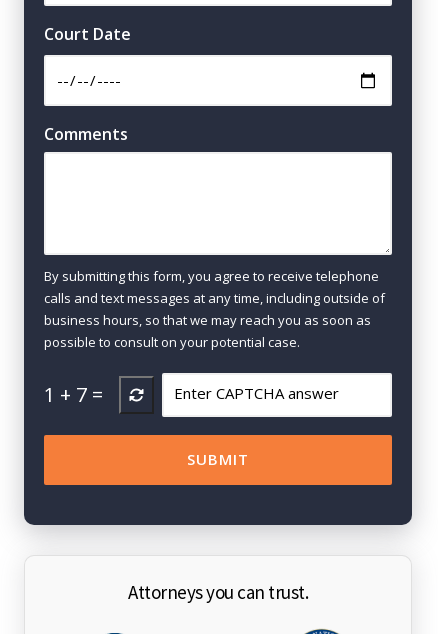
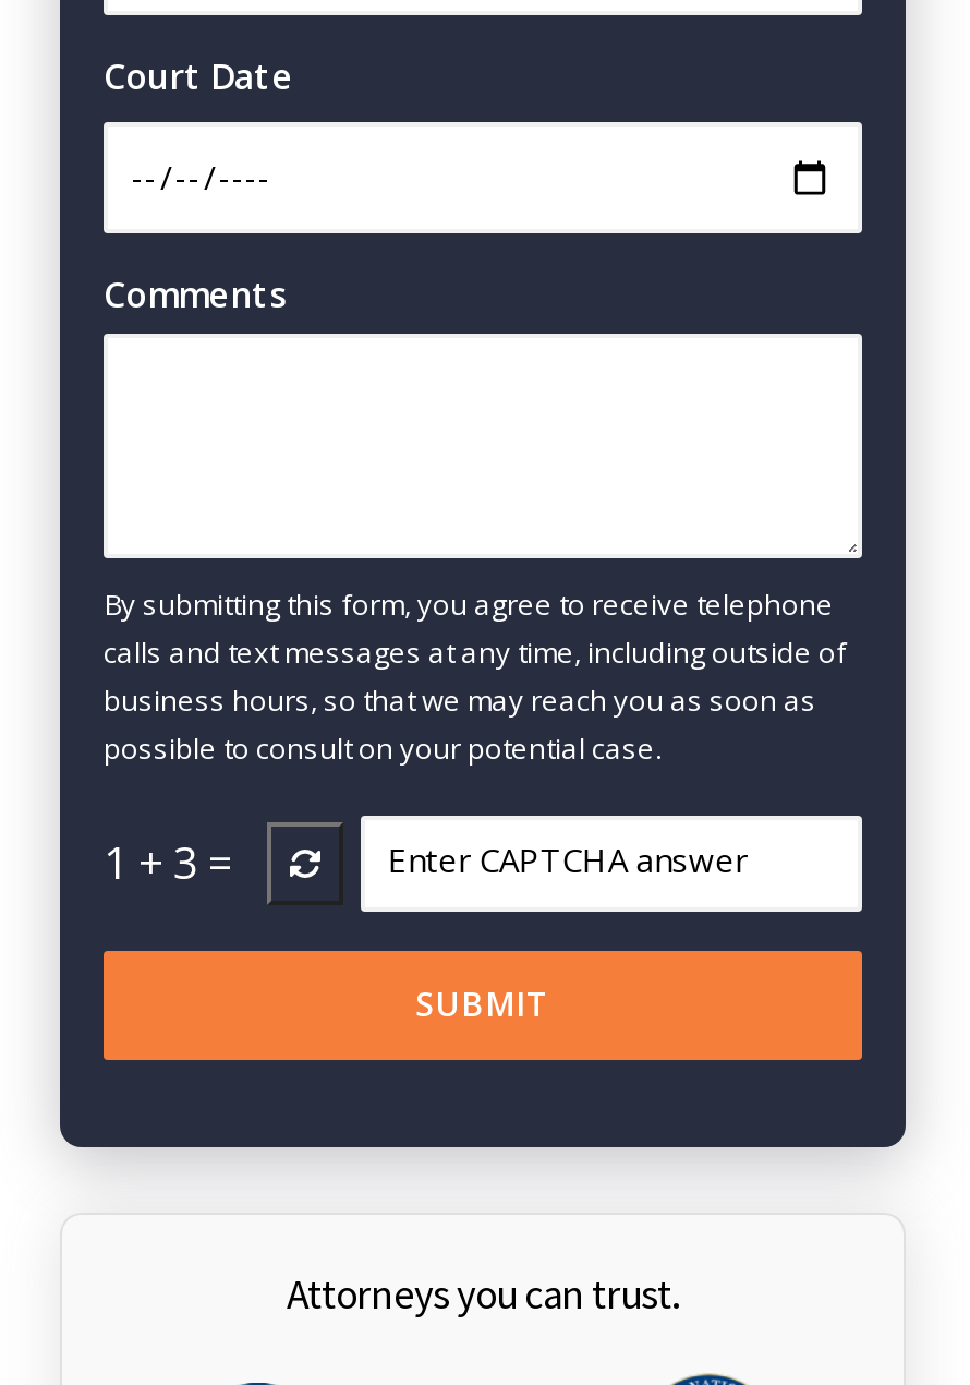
- 1 + 7 =
+ 1 + 3 =
